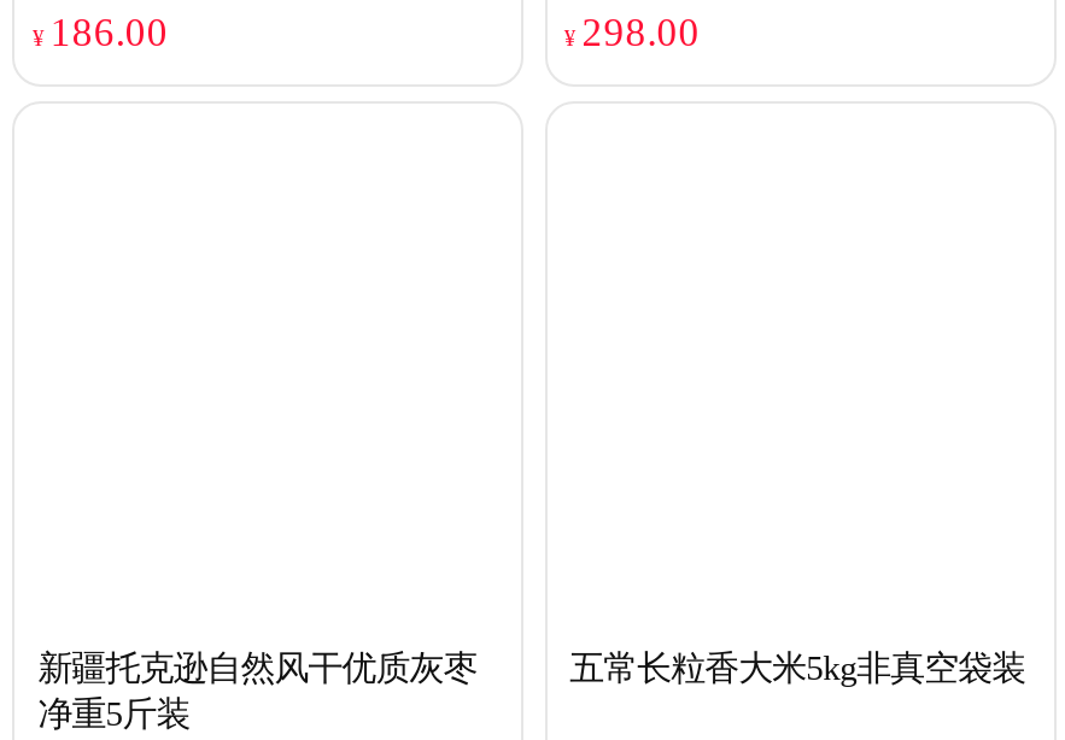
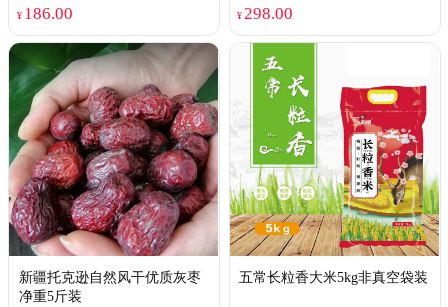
+ [image]

+ [image]
